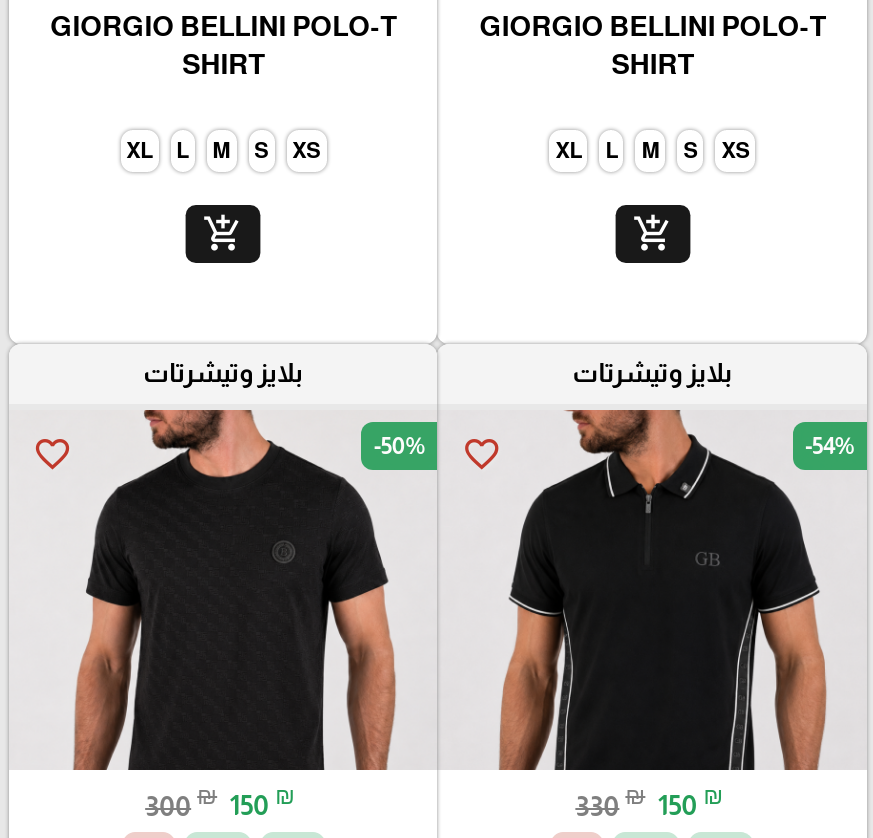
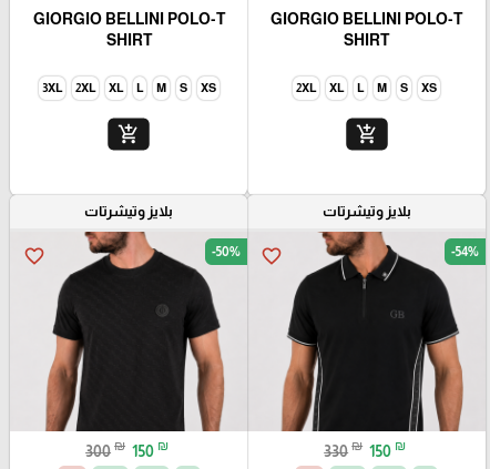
+ 2XL
+ 3XL

+ 2XL
